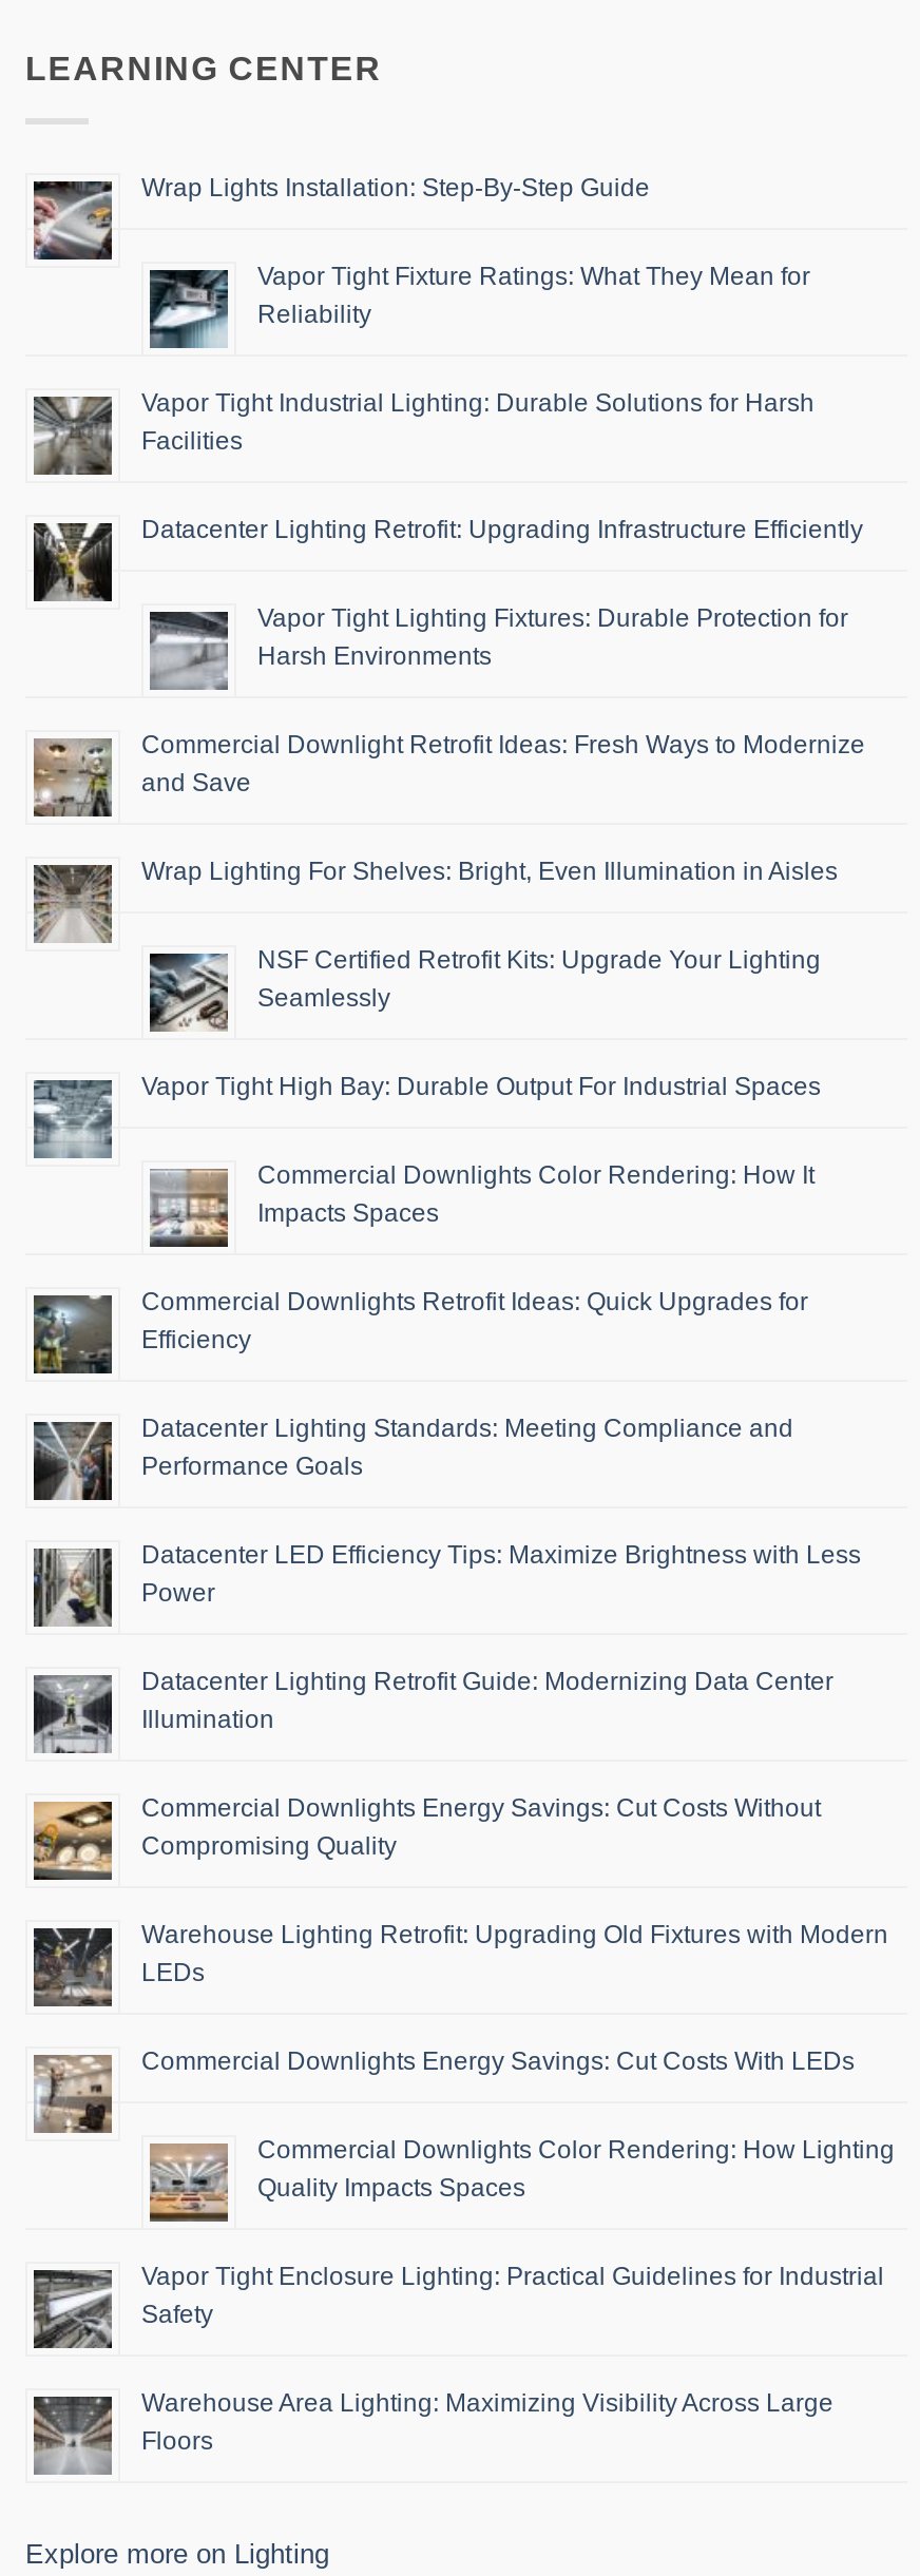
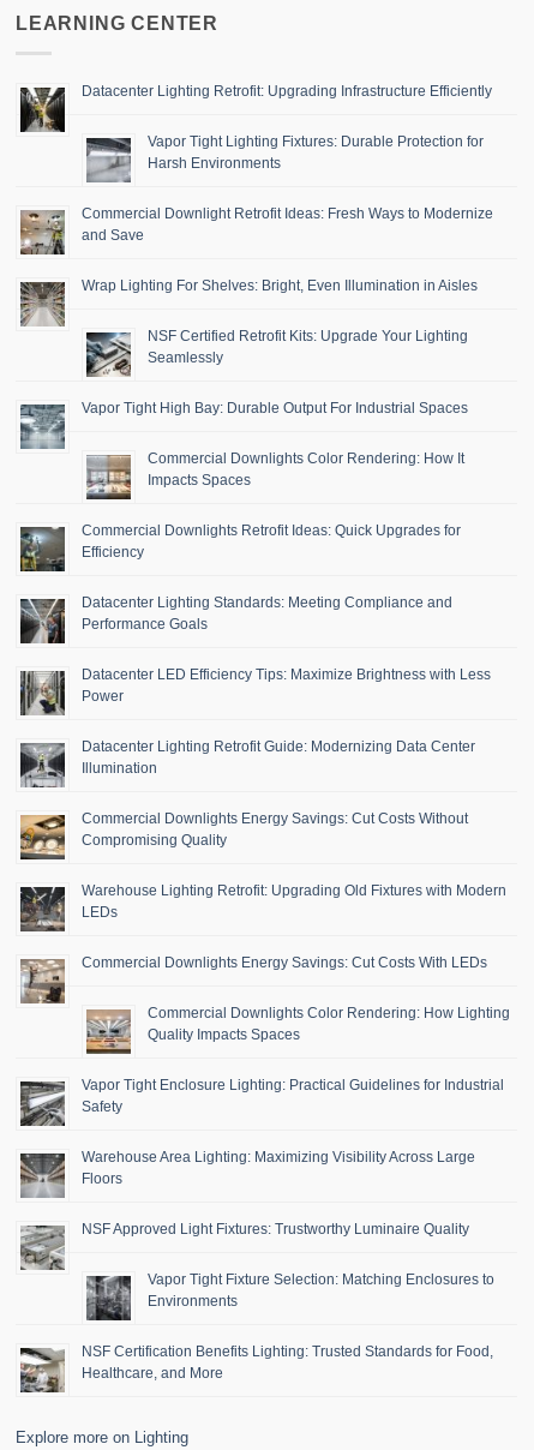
- [image]
- Wrap Lights Installation: Step-By-Step Guide
- Vapor Tight Fixture Ratings: What They Mean for
- Reliability
- Vapor Tight Industrial Lighting: Durable Solutions for Harsh
- Facilities

- [image]

- [image]

moved up: [image] | Datacenter Lighting Retrofit: Upgrading Infrastructure Efficiently | Vapor Tight Lighting Fixtures: Durable Protection for | ... | Warehouse Area Lighting: Maximizing Visibility Across Large | Floors

+ [image]
+ NSF Approved Light Fixtures: Trustworthy Luminaire Quality
+ Vapor Tight Fixture Selection: Matching Enclosures to
+ Environments
+ NSF Certification Benefits Lighting: Trusted Standards for Food,
+ Healthcare, and More

+ [image]

+ [image]
